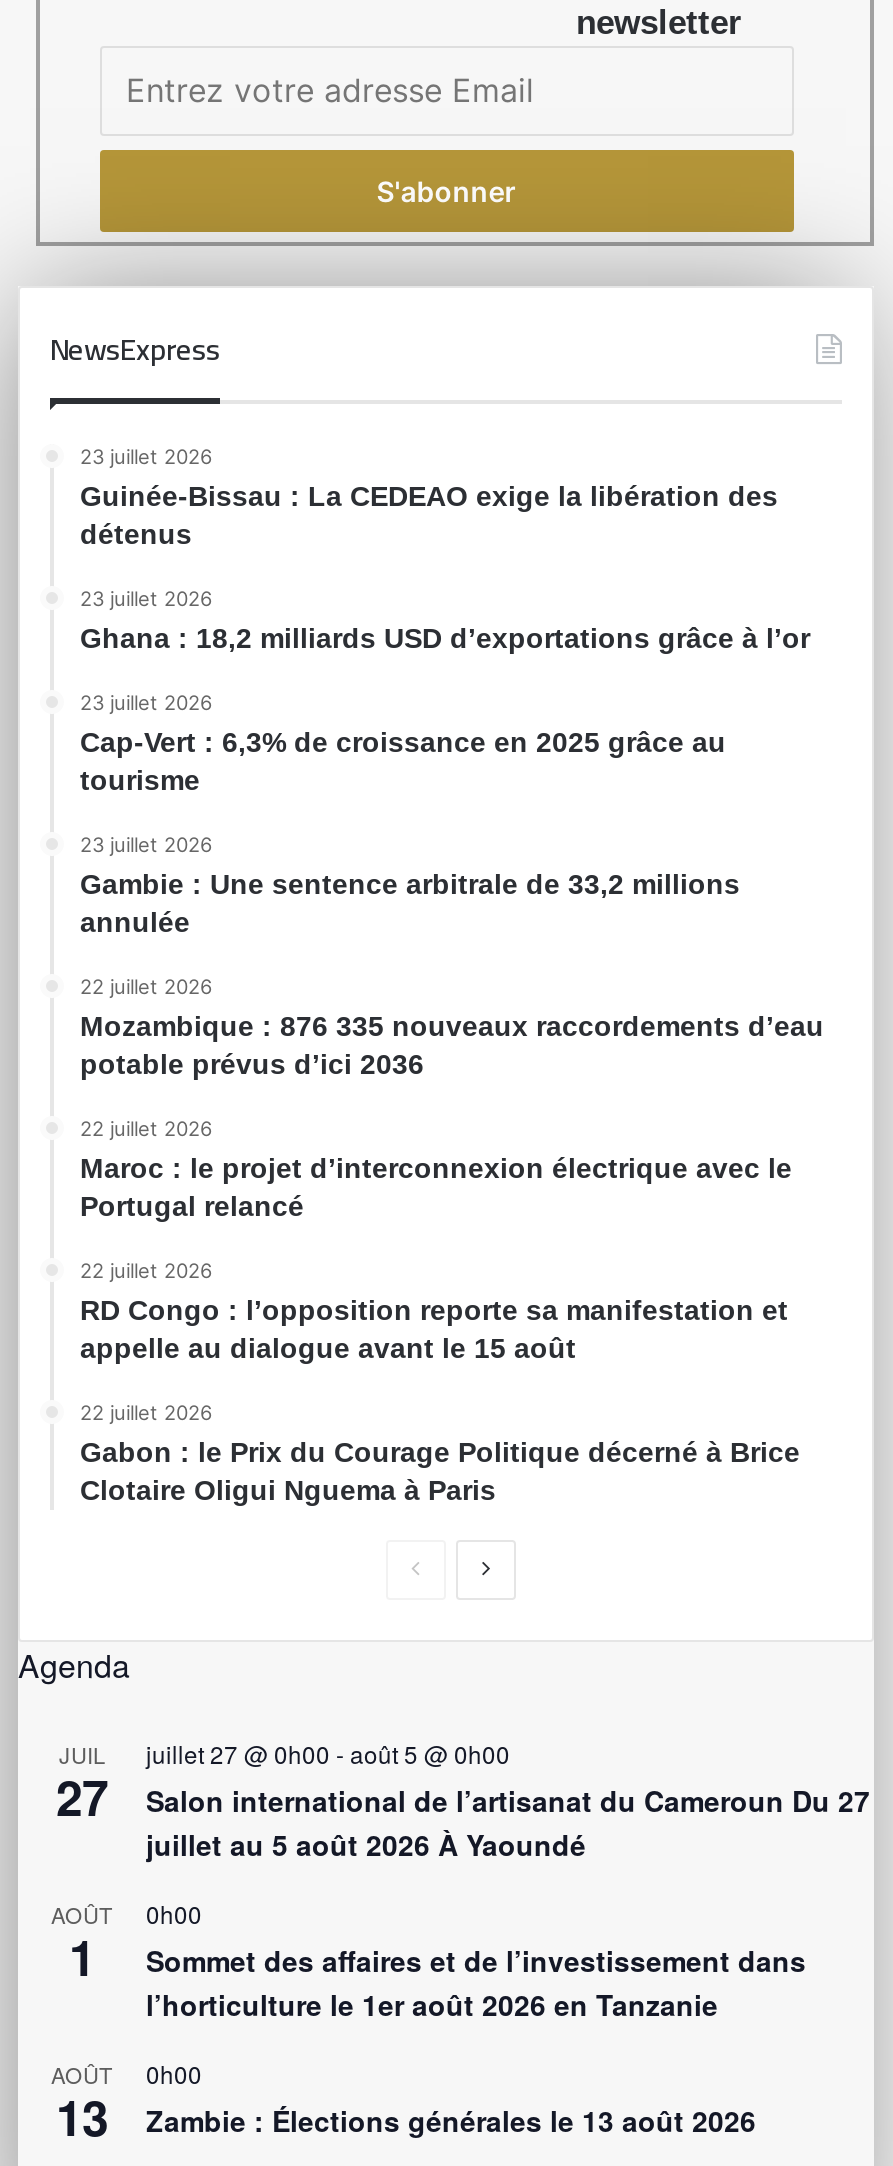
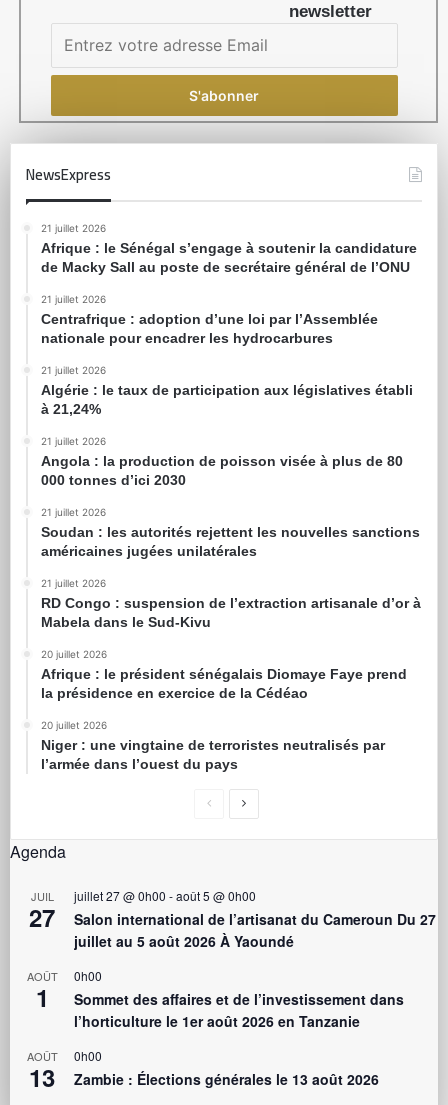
- 23 juillet 2026
- Guinée-Bissau : La CEDEAO exige la libération des
- détenus
+ 21 juillet 2026
+ Afrique : le Sénégal s’engage à soutenir la candidature
+ de Macky Sall au poste de secrétaire général de l’ONU

- 23 juillet 2026
- Ghana : 18,2 milliards USD d’exportations grâce à l’or
+ 21 juillet 2026
+ Centrafrique : adoption d’une loi par l’Assemblée
+ nationale pour encadrer les hydrocarbures

- 23 juillet 2026
- Cap-Vert : 6,3% de croissance en 2025 grâce au
- tourisme
+ 21 juillet 2026
+ Algérie : le taux de participation aux législatives établi
+ à 21,24%

- 23 juillet 2026
- Gambie : Une sentence arbitrale de 33,2 millions
- annulée
+ 21 juillet 2026
+ Angola : la production de poisson visée à plus de 80
+ 000 tonnes d’ici 2030

- 22 juillet 2026
- Mozambique : 876 335 nouveaux raccordements d’eau
- potable prévus d’ici 2036
+ 21 juillet 2026
+ Soudan : les autorités rejettent les nouvelles sanctions
+ américaines jugées unilatérales

- 22 juillet 2026
- Maroc : le projet d’interconnexion électrique avec le
- Portugal relancé
+ 21 juillet 2026
+ RD Congo : suspension de l’extraction artisanale d’or à
+ Mabela dans le Sud-Kivu

- 22 juillet 2026
- RD Congo : l’opposition reporte sa manifestation et
- appelle au dialogue avant le 15 août
+ 20 juillet 2026
+ Afrique : le président sénégalais Diomaye Faye prend
+ la présidence en exercice de la Cédéao

- 22 juillet 2026
- Gabon : le Prix du Courage Politique décerné à Brice
- Clotaire Oligui Nguema à Paris
+ 20 juillet 2026
+ Niger : une vingtaine de terroristes neutralisés par
+ l’armée dans l’ouest du pays
